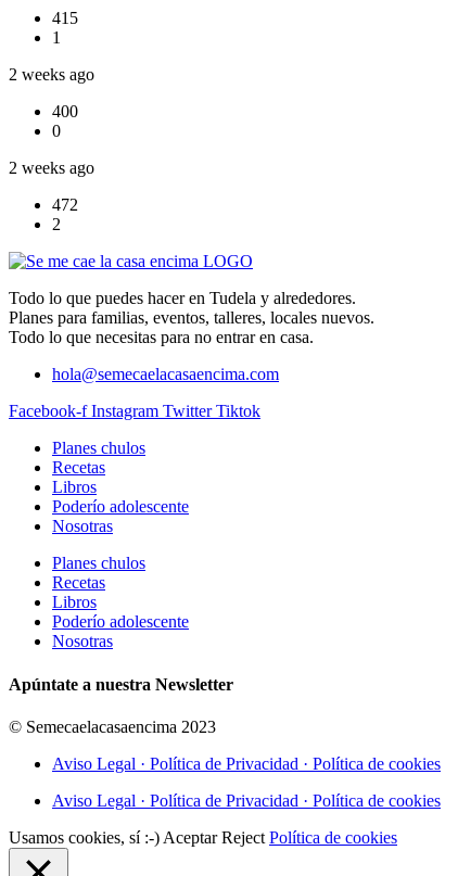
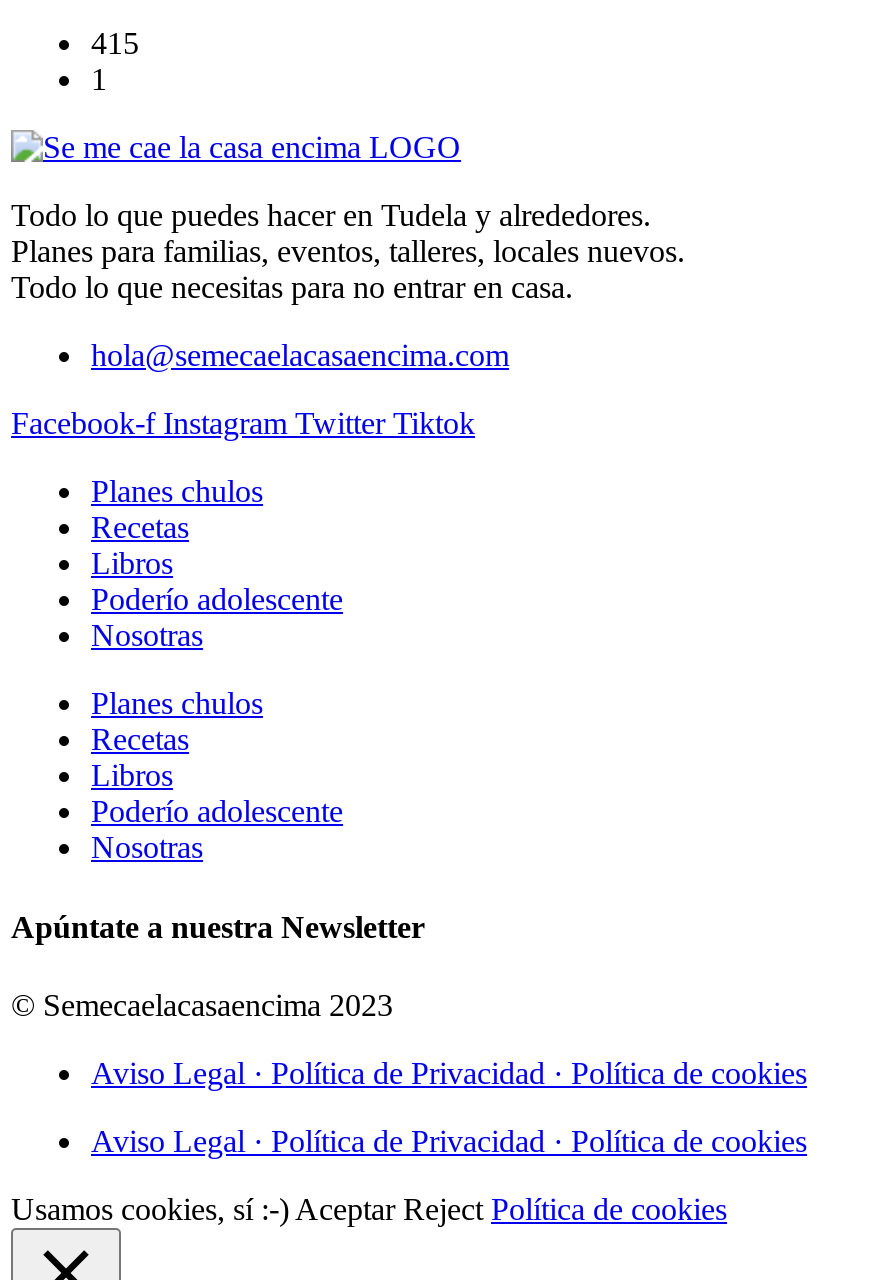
- 2 weeks ago
- 400
- 0
- 2 weeks ago
- 472
- 2
